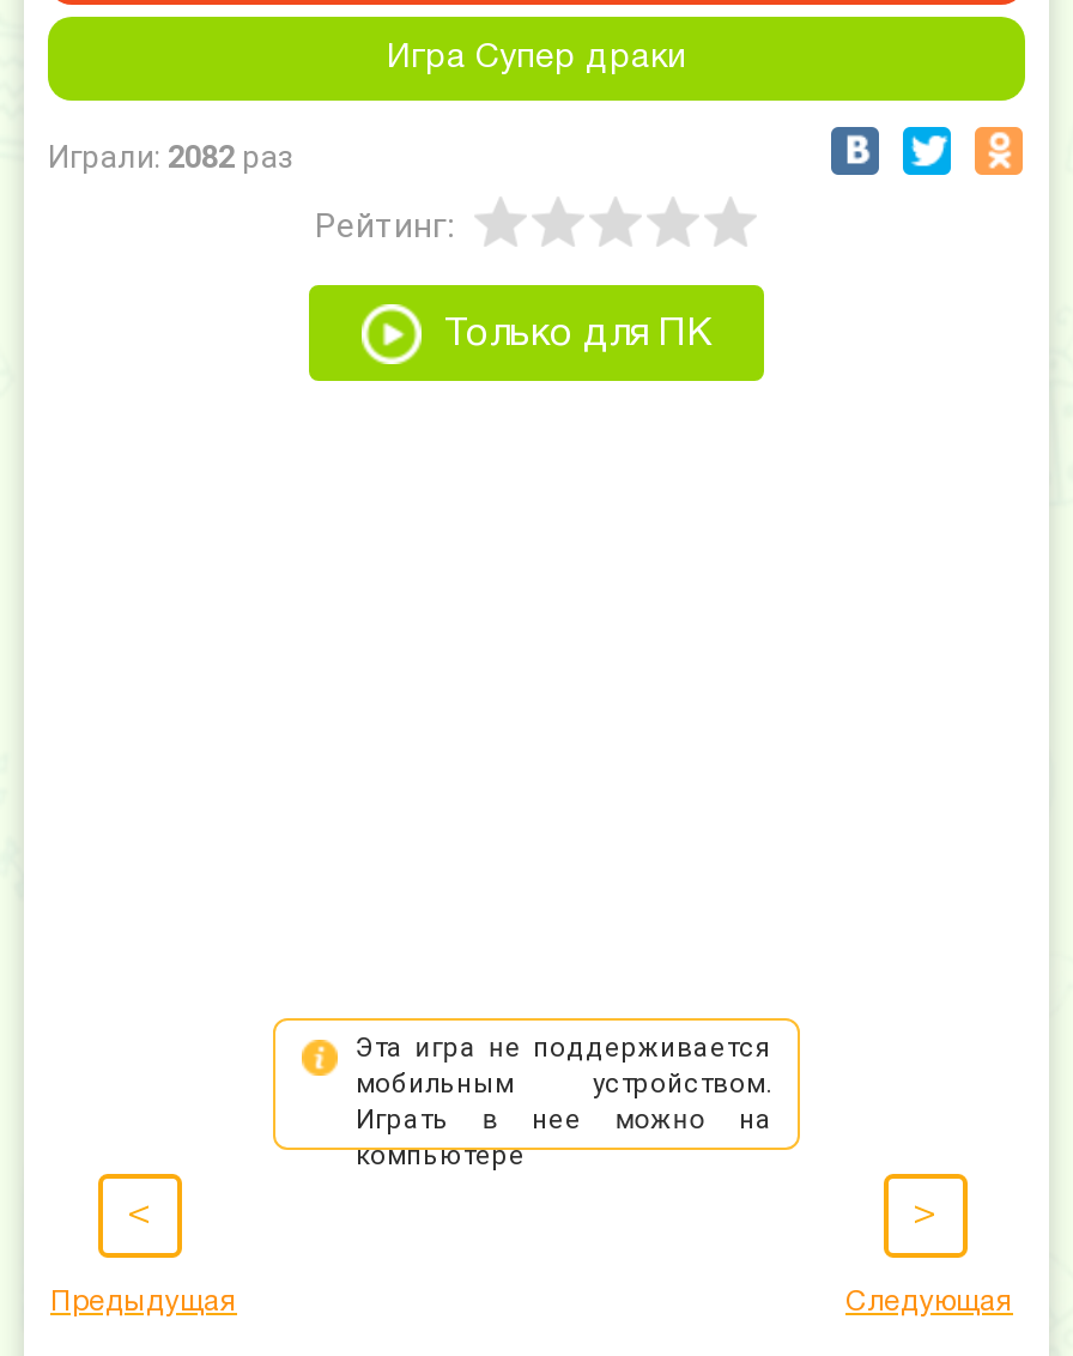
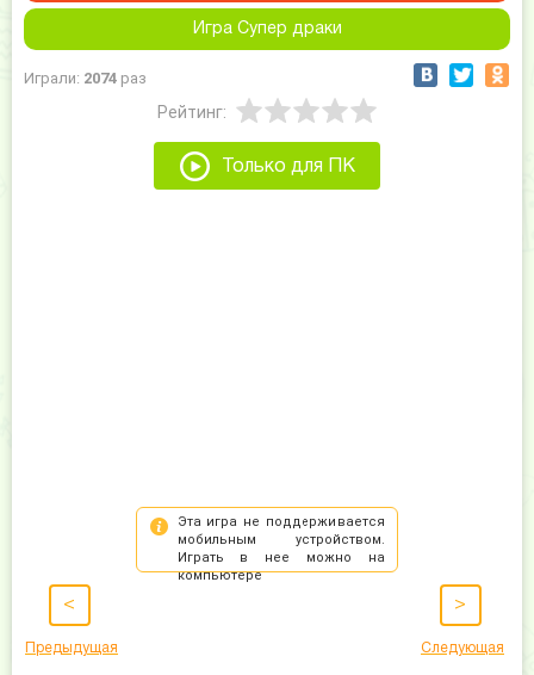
- Играли: 2082 раз
+ Играли: 2074 раз
